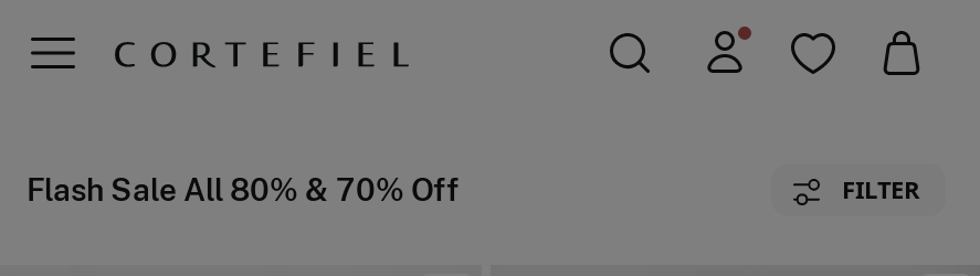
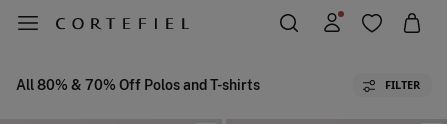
- Flash Sale All 80% & 70% Off
+ All 80% & 70% Off Polos and T-shirts
